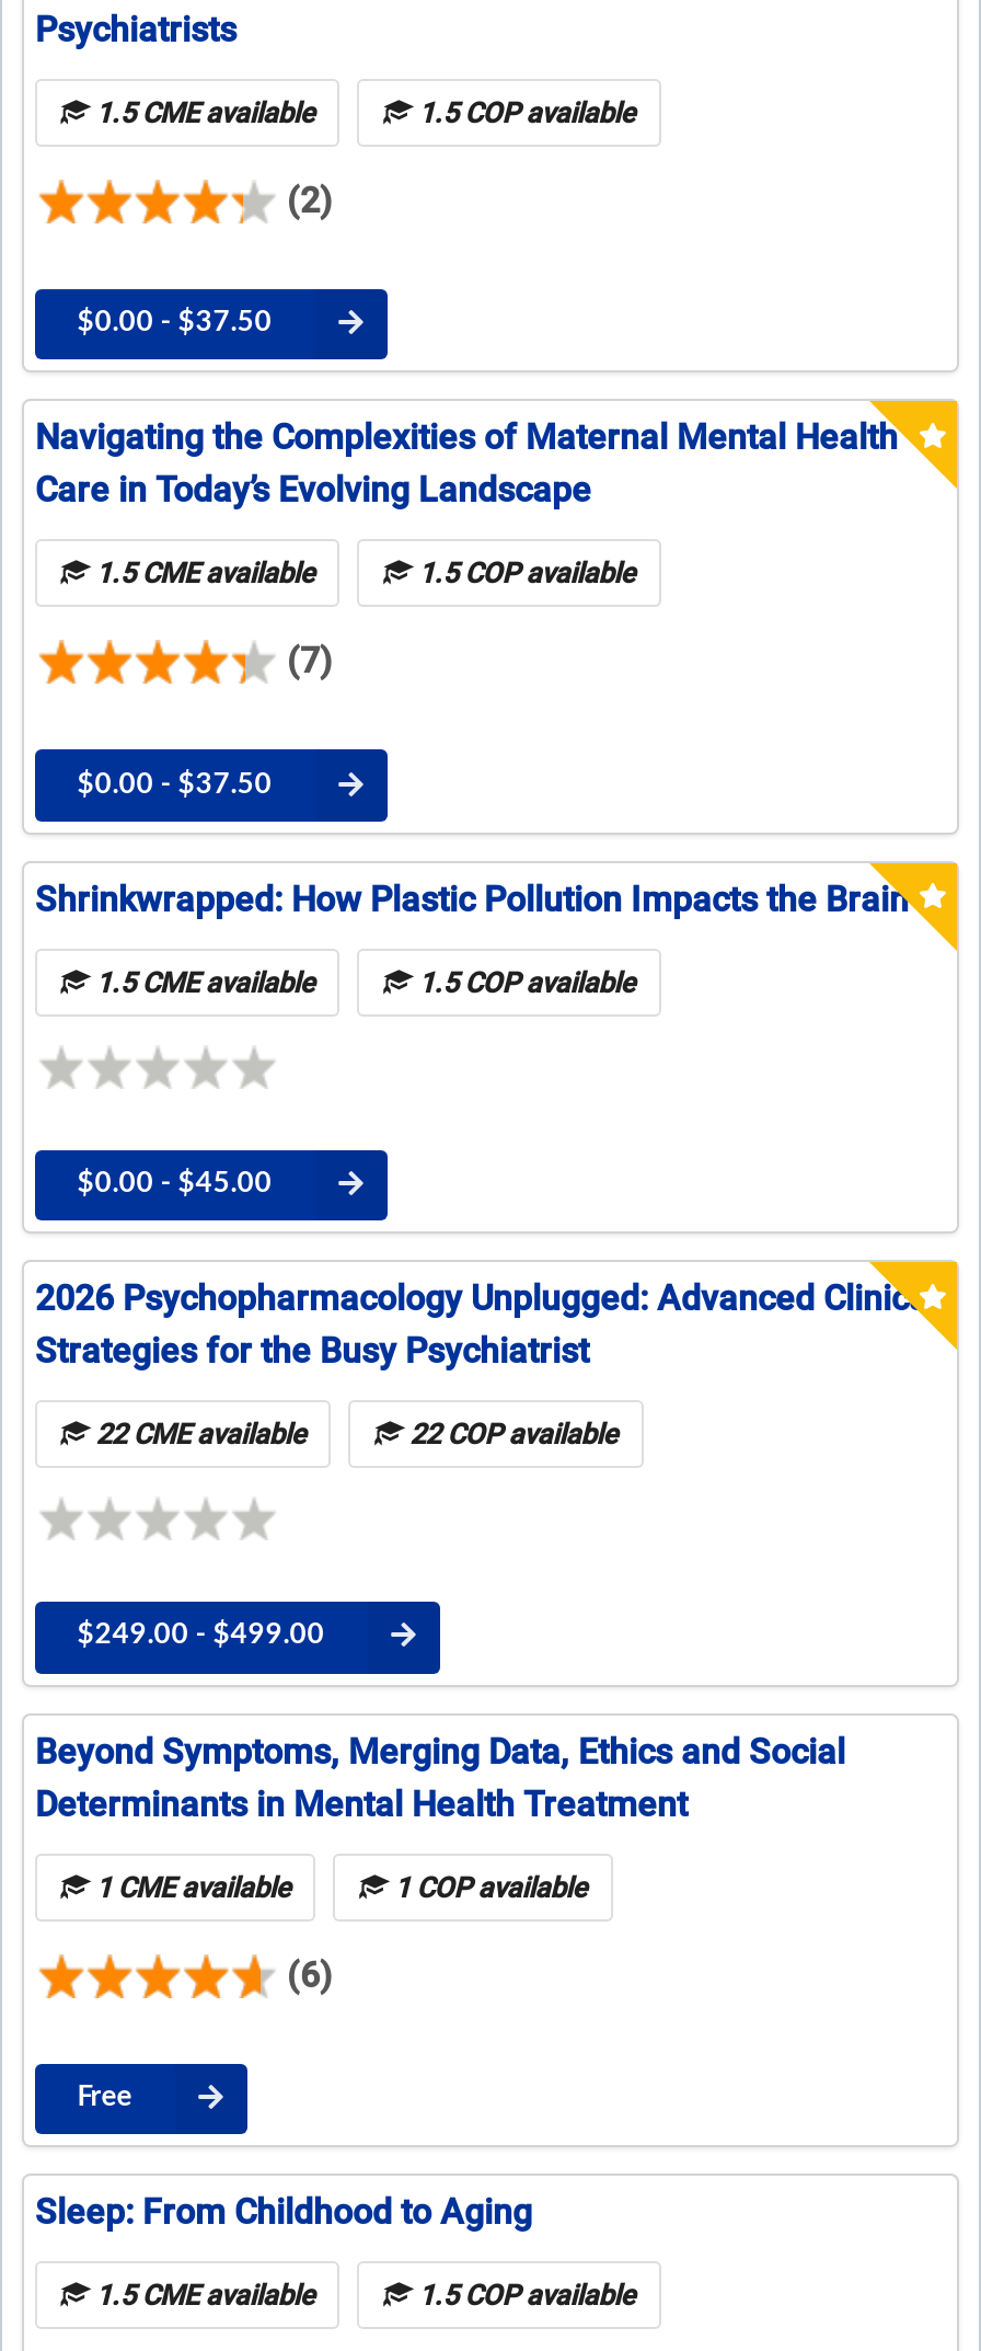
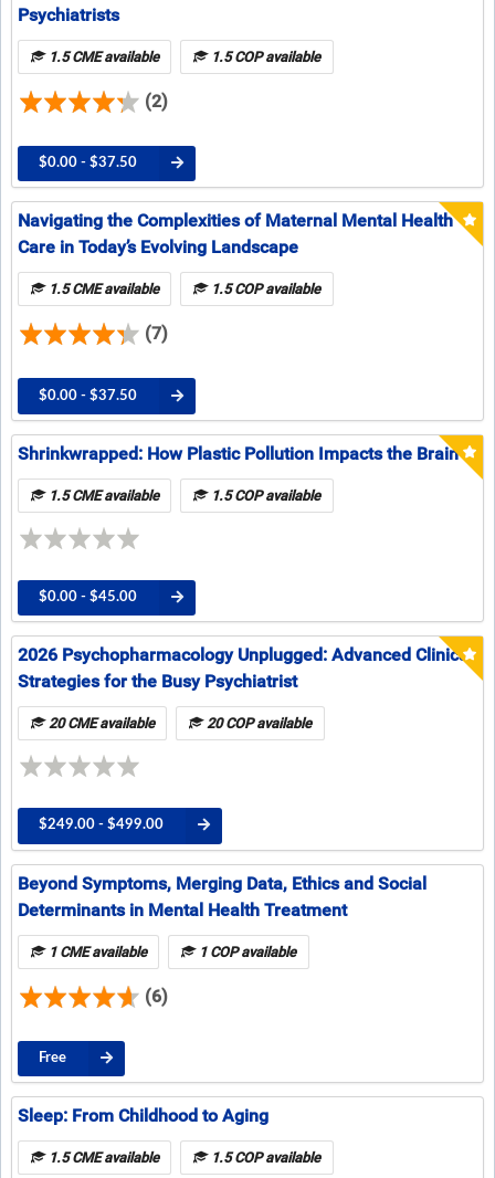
- 22 CME available
+ 20 CME available

- 22 COP available
+ 20 COP available
